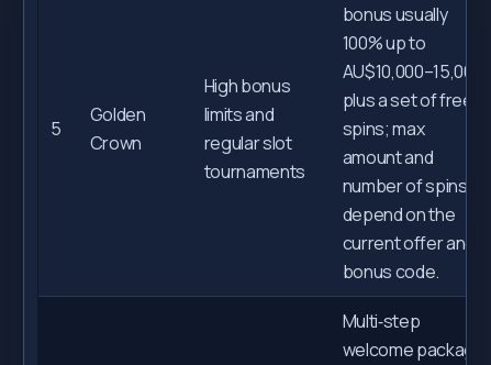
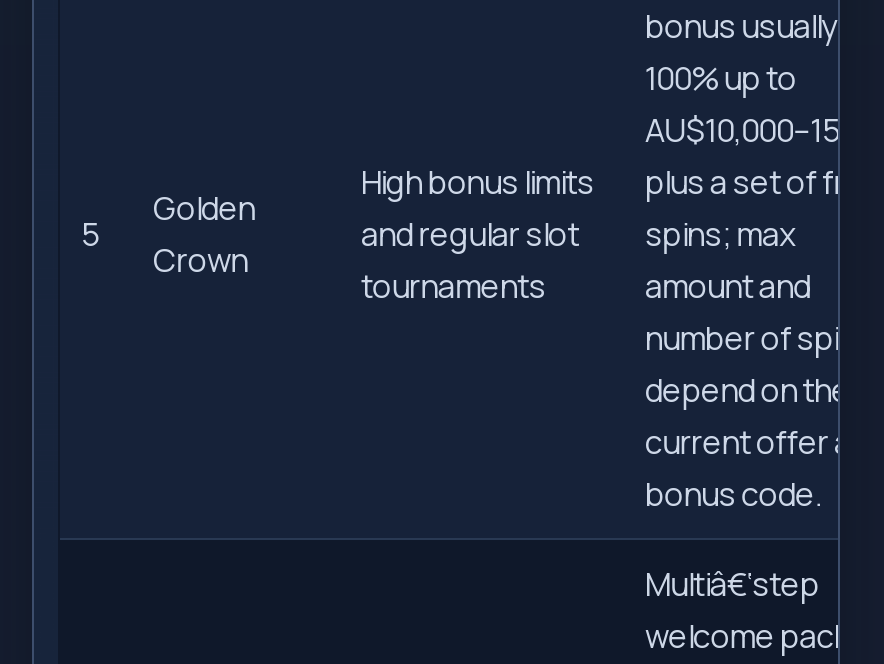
- Multi‑step
+ Multiâ€‘step
